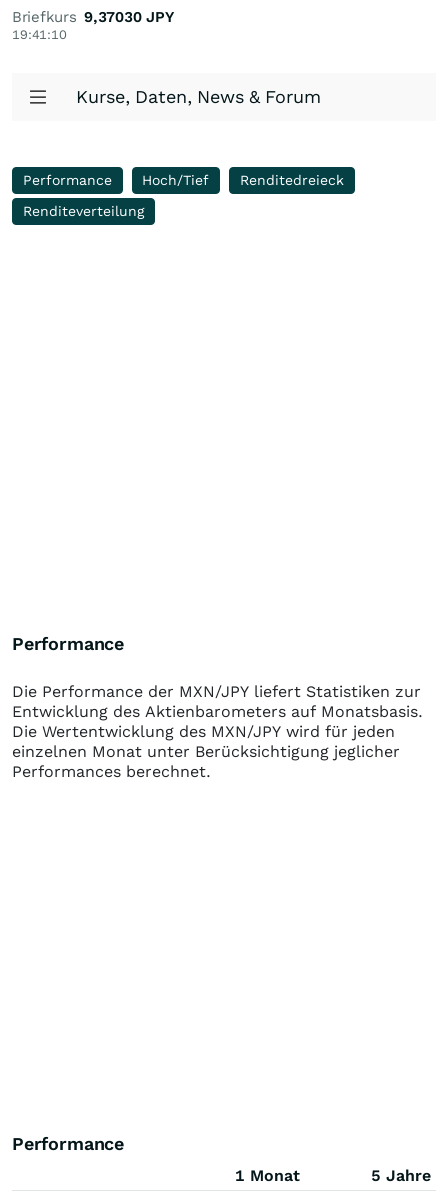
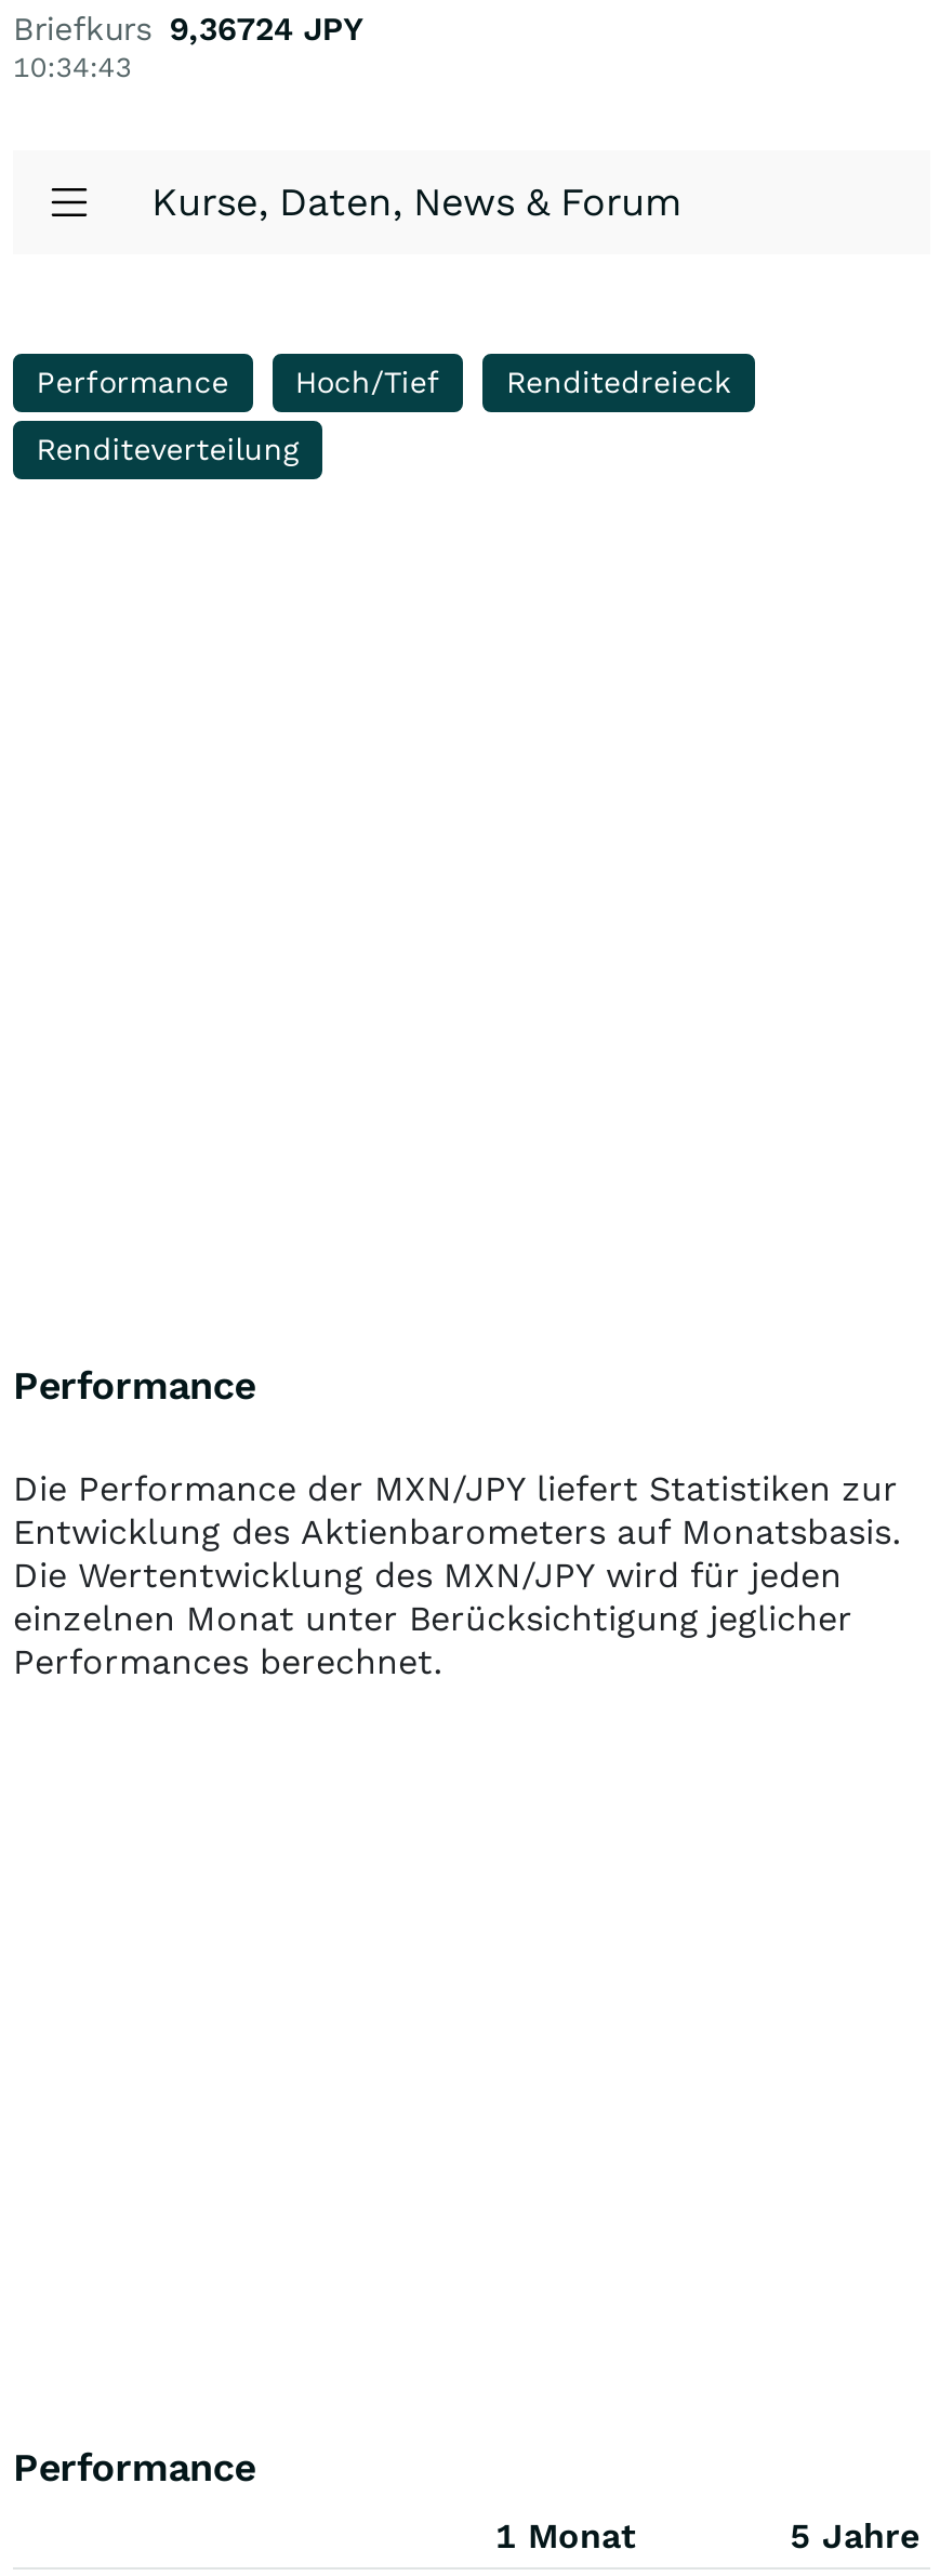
- Briefkurs 9,37030 JPY
+ Briefkurs 9,36724 JPY

- 19:41:10
+ 10:34:43
